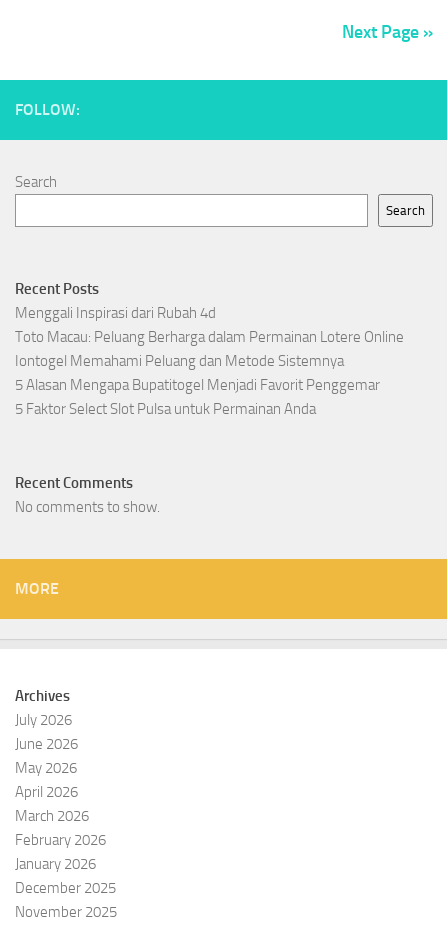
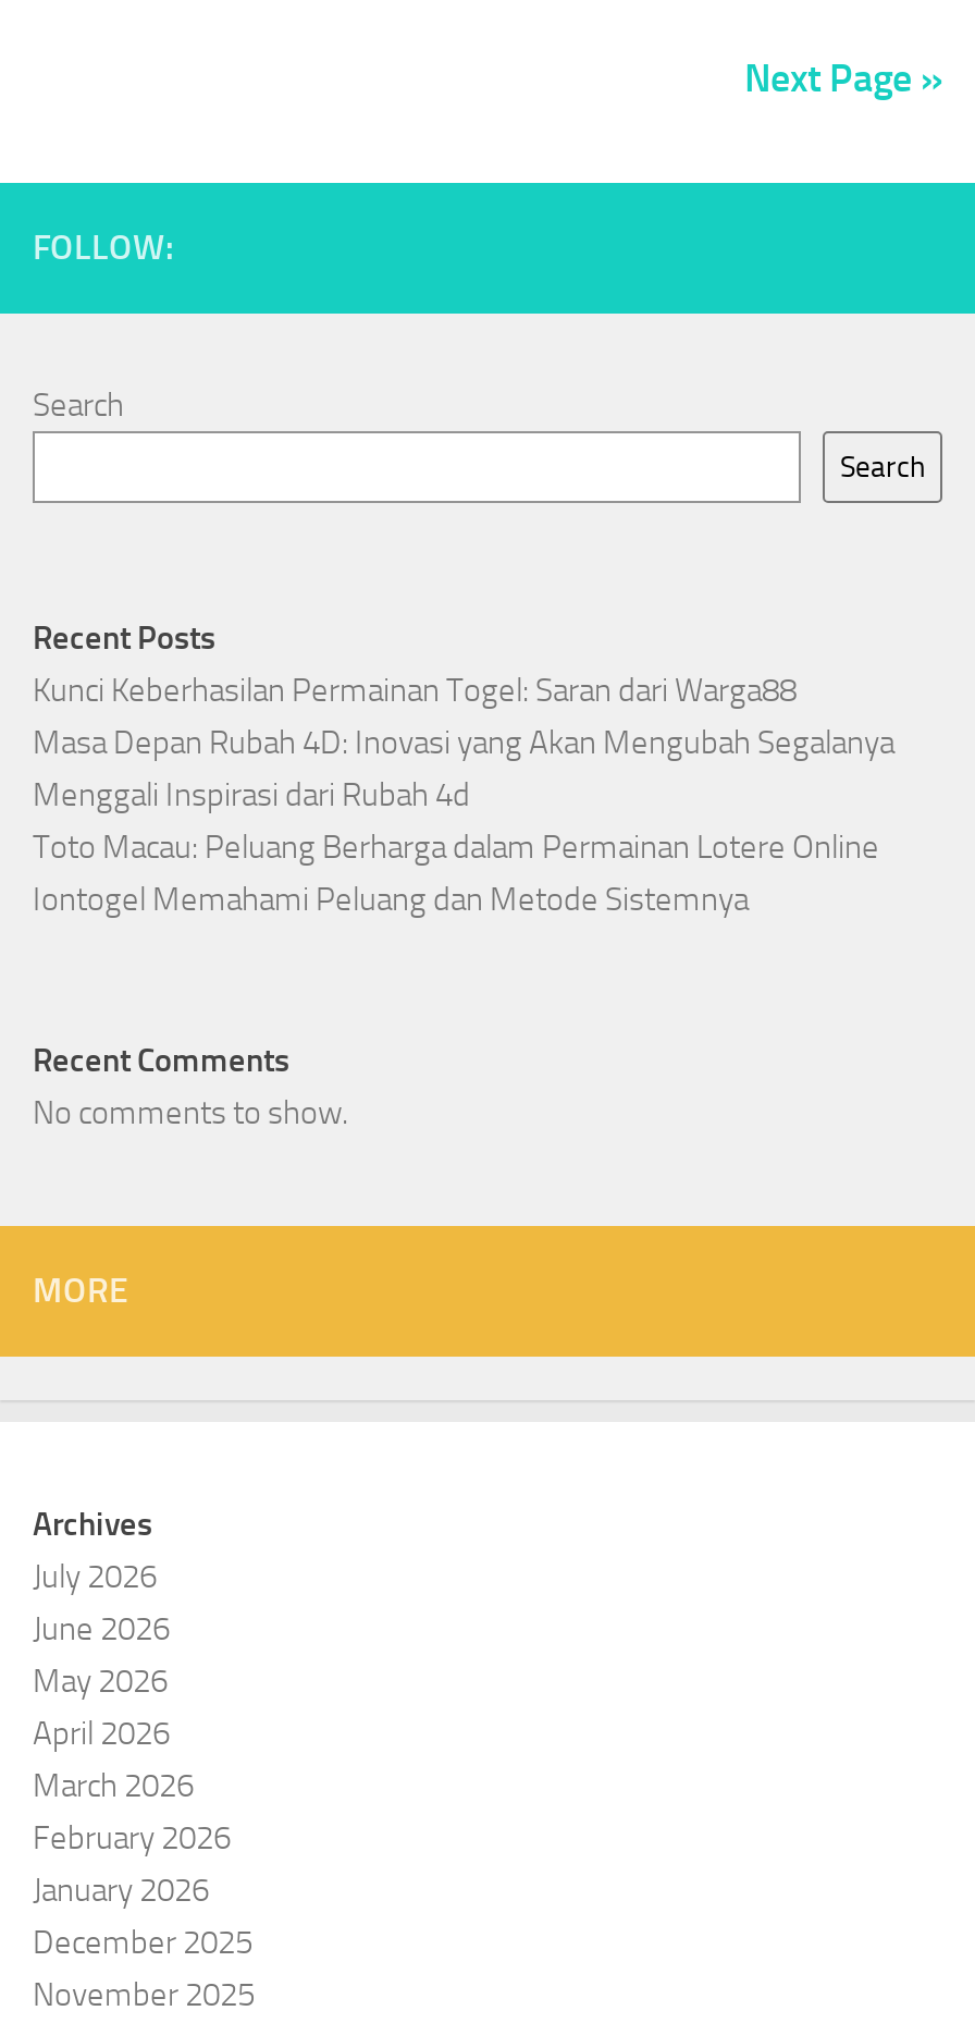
+ Kunci Keberhasilan Permainan Togel: Saran dari Warga88
+ Masa Depan Rubah 4D: Inovasi yang Akan Mengubah Segalanya

moved down: Menggali Inspirasi dari Rubah 4d | Toto Macau: Peluang Berharga dalam Permainan Lotere Online | Iontogel Memahami Peluang dan Metode Sistemnya

- 5 Alasan Mengapa Bupatitogel Menjadi Favorit Penggemar
- 5 Faktor Select Slot Pulsa untuk Permainan Anda
